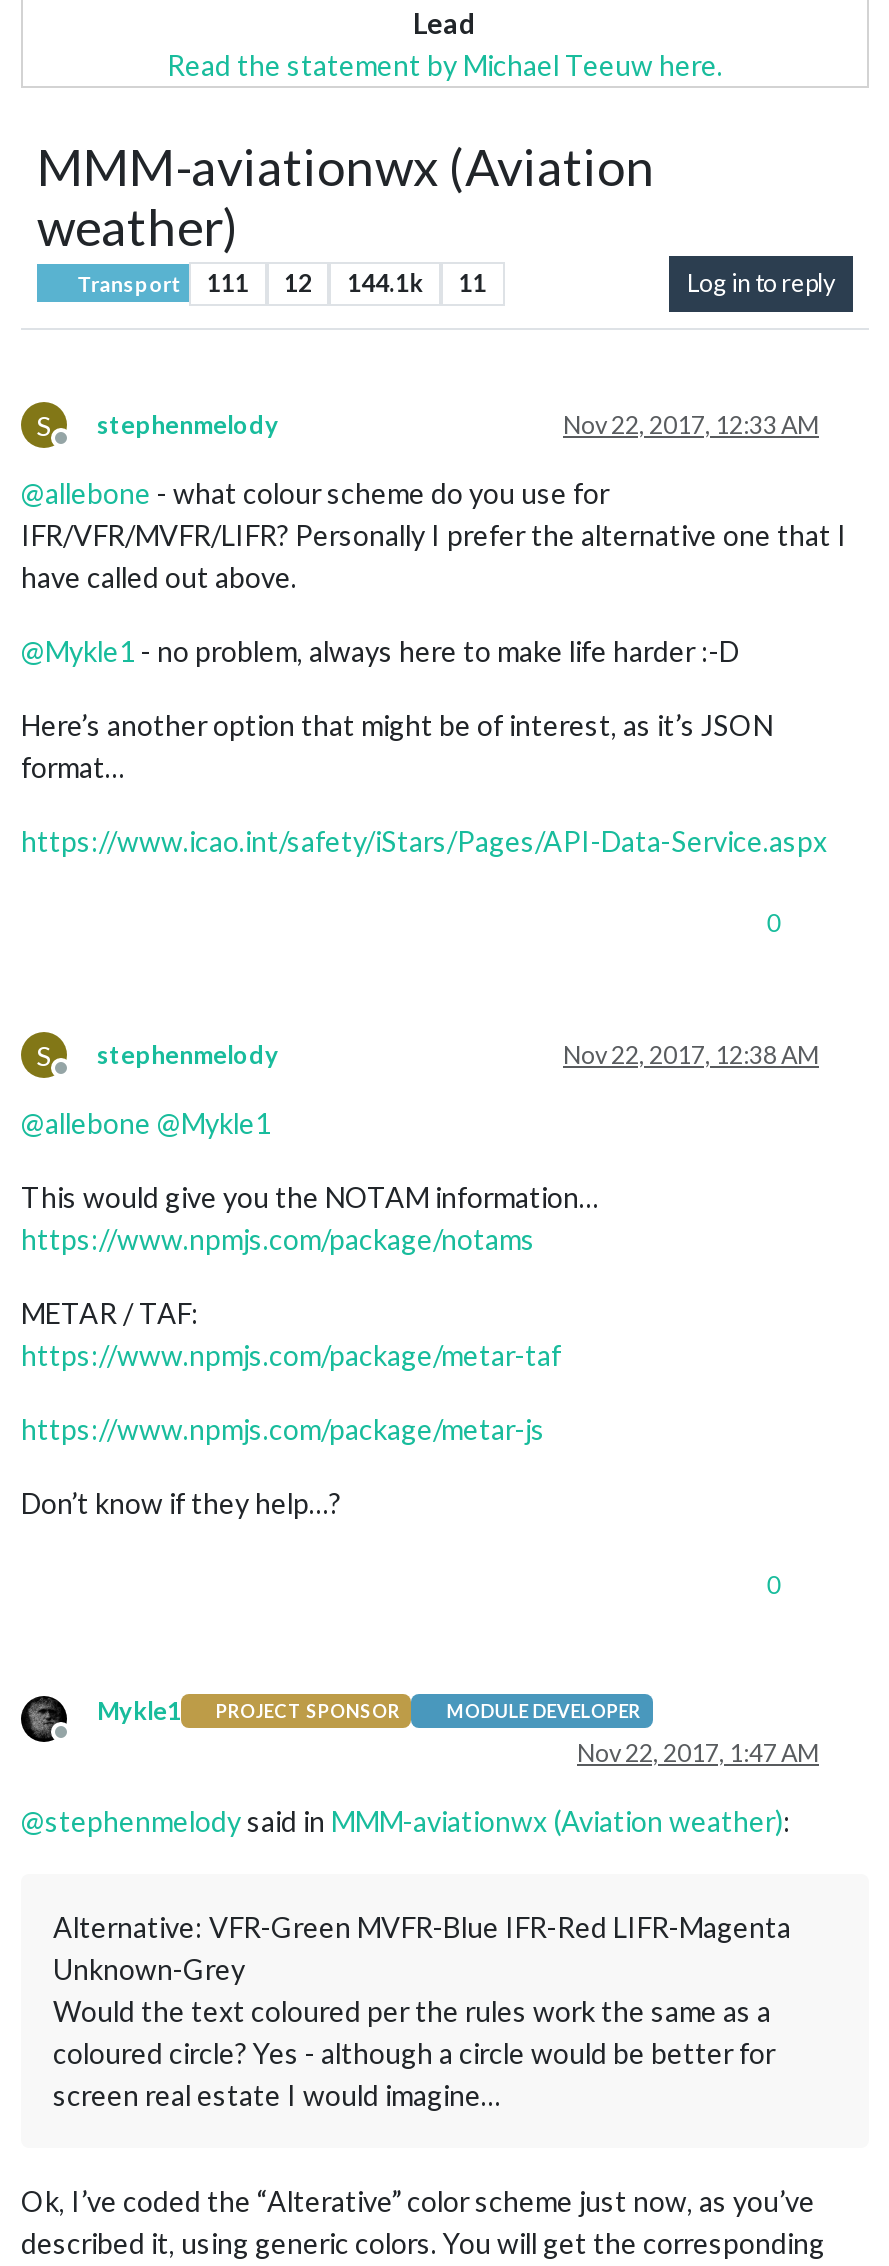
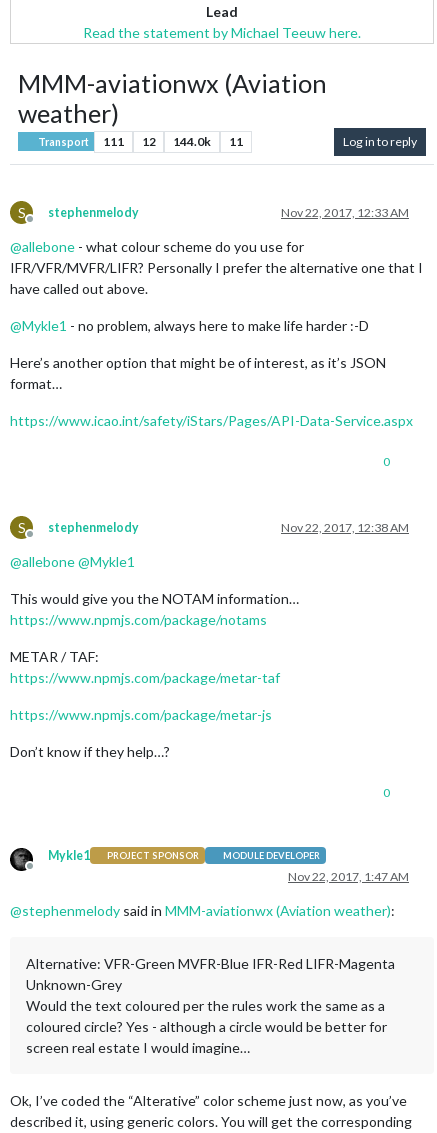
- Transport 111 12 144.1k 11
+ Transport 111 12 144.0k 11
